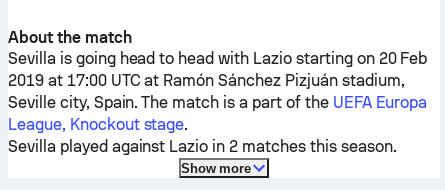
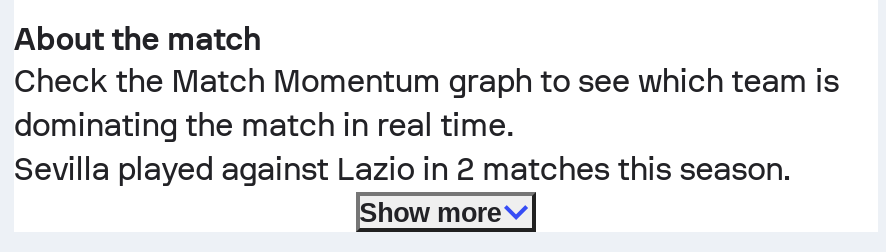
- Sevilla is going head to head with Lazio starting on 20 Feb
- 2019 at 17:00 UTC at Ramón Sánchez Pizjuán stadium,
- Seville city, Spain. The match is a part of the UEFA Europa
- League, Knockout stage.
+ Check the Match Momentum graph to see which team is
+ dominating the match in real time.
